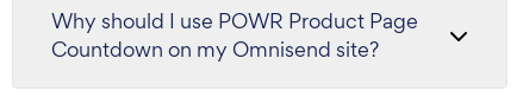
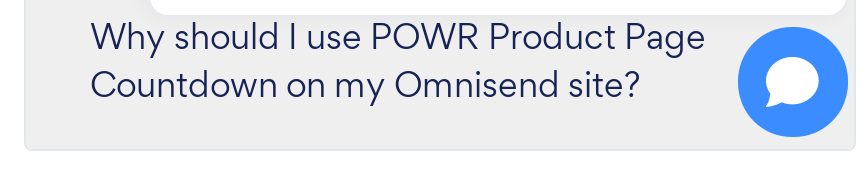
+ [image]
